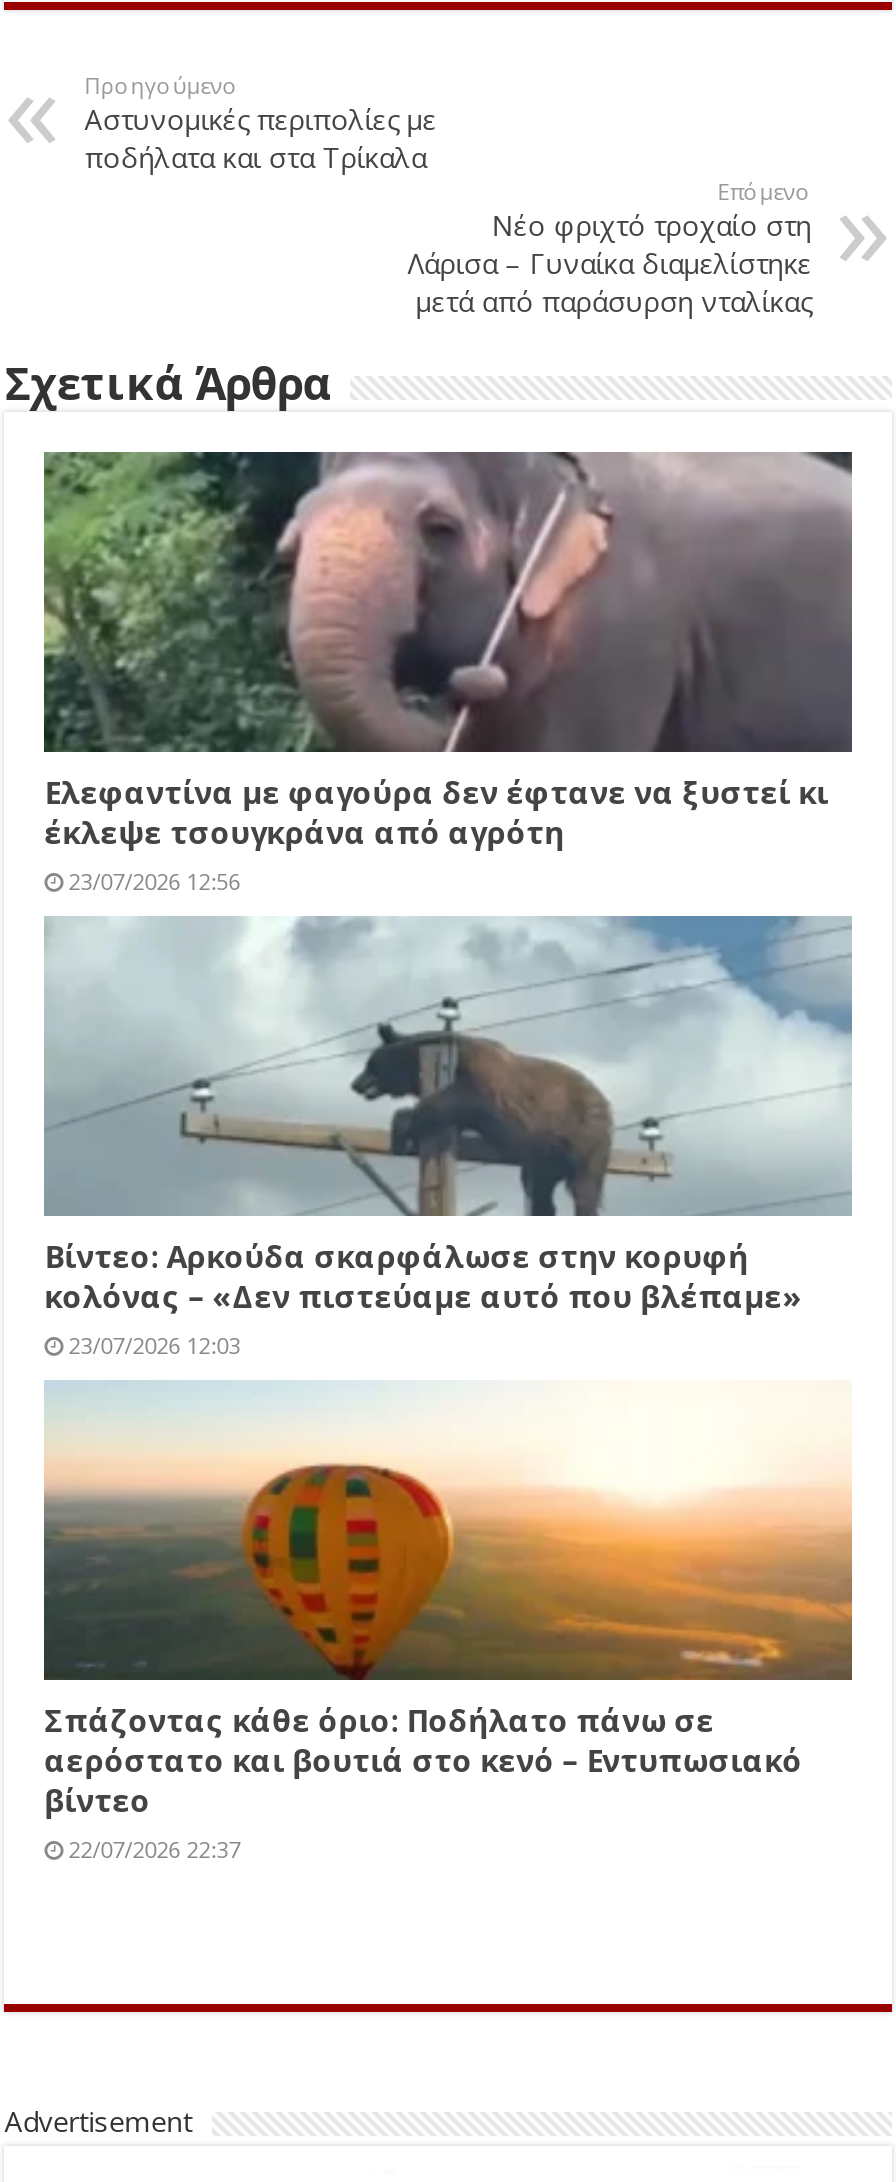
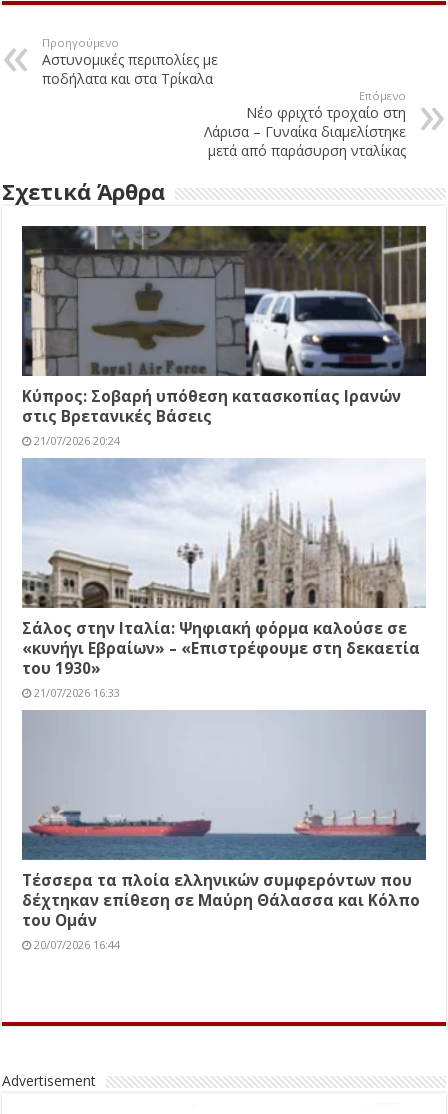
- [image]
- Ελεφαντίνα με φαγούρα δεν έφτανε να ξυστεί κι
- έκλεψε τσουγκράνα από αγρότη
- 23/07/2026 12:56
+ [image]
+ Κύπρος: Σοβαρή υπόθεση κατασκοπίας Ιρανών
+ στις Βρετανικές Βάσεις
+ 21/07/2026 20:24

- [image]
- Βίντεο: Αρκούδα σκαρφάλωσε στην κορυφή
- κολόνας – «Δεν πιστεύαμε αυτό που βλέπαμε»
- 23/07/2026 12:03
+ [image]
+ Σάλος στην Ιταλία: Ψηφιακή φόρμα καλούσε σε
+ «κυνήγι Εβραίων» – «Επιστρέφουμε στη δεκαετία
+ του 1930»
+ 21/07/2026 16:33

- [image]
- Σπάζοντας κάθε όριο: Ποδήλατο πάνω σε
- αερόστατο και βουτιά στο κενό – Εντυπωσιακό
- βίντεο
- 22/07/2026 22:37
+ [image]
+ Τέσσερα τα πλοία ελληνικών συμφερόντων που
+ δέχτηκαν επίθεση σε Μαύρη Θάλασσα και Κόλπο
+ του Ομάν
+ 20/07/2026 16:44
